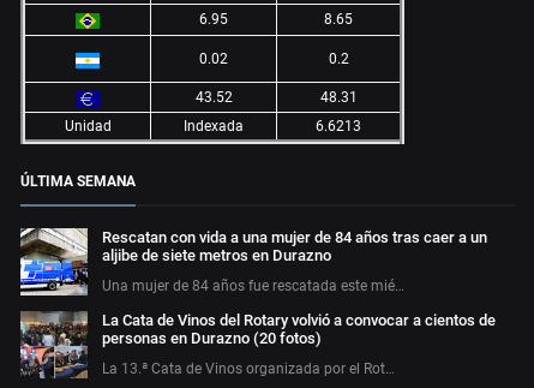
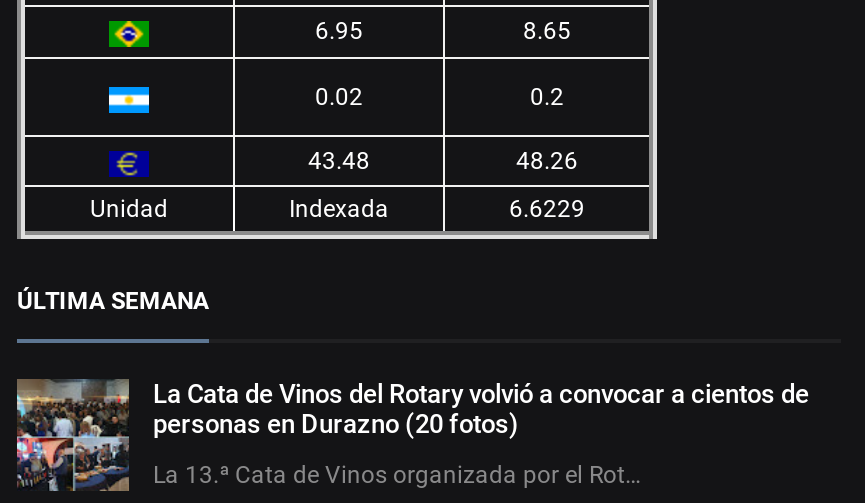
- 43.52
+ 43.48

- 48.31
+ 48.26

- 6.6213
+ 6.6229

- [image]
- Rescatan con vida a una mujer de 84 años tras caer a un
- aljibe de siete metros en Durazno
- Una mujer de 84 años fue rescatada este mié…
